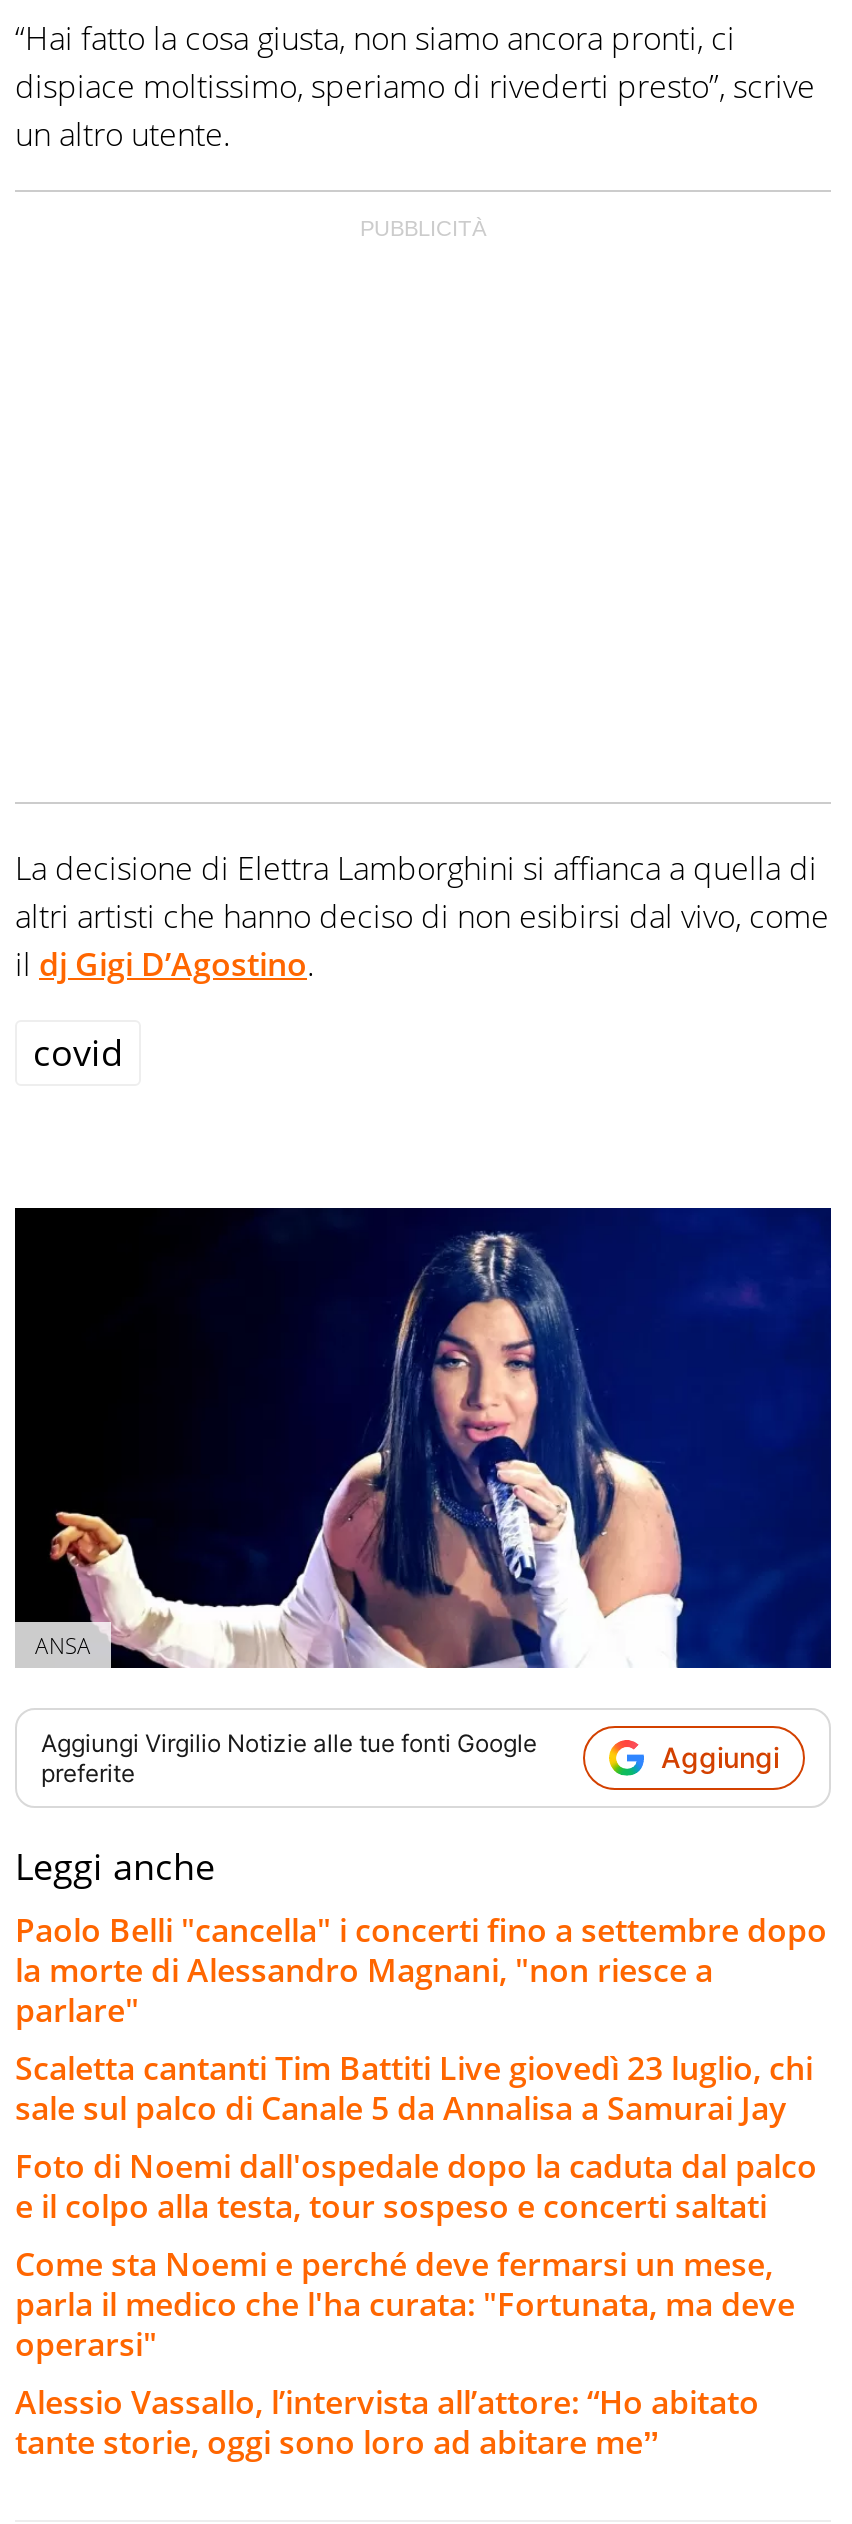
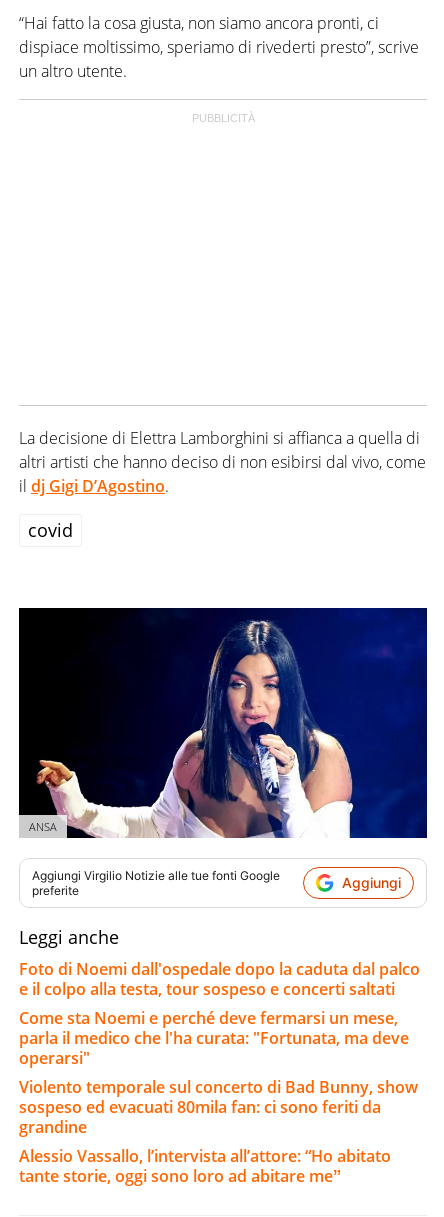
- Paolo Belli "cancella" i concerti fino a settembre dopo
- la morte di Alessandro Magnani, "non riesce a
- parlare"
- Scaletta cantanti Tim Battiti Live giovedì 23 luglio, chi
- sale sul palco di Canale 5 da Annalisa a Samurai Jay

moved up: Foto di Noemi dall'ospedale dopo la caduta dal palco | e il colpo alla testa, tour sospeso e concerti saltati | Come sta Noemi e perché deve fermarsi un mese, | parla il medico che l'ha curata: "Fortunata, ma deve | operarsi"

+ Violento temporale sul concerto di Bad Bunny, show
+ sospeso ed evacuati 80mila fan: ci sono feriti da
+ grandine
